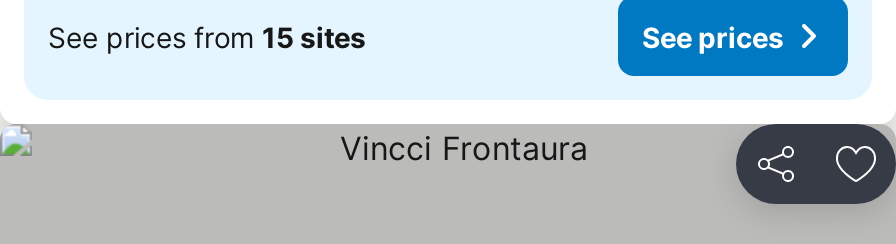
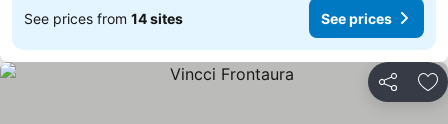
- See prices from 15 sites
+ See prices from 14 sites
